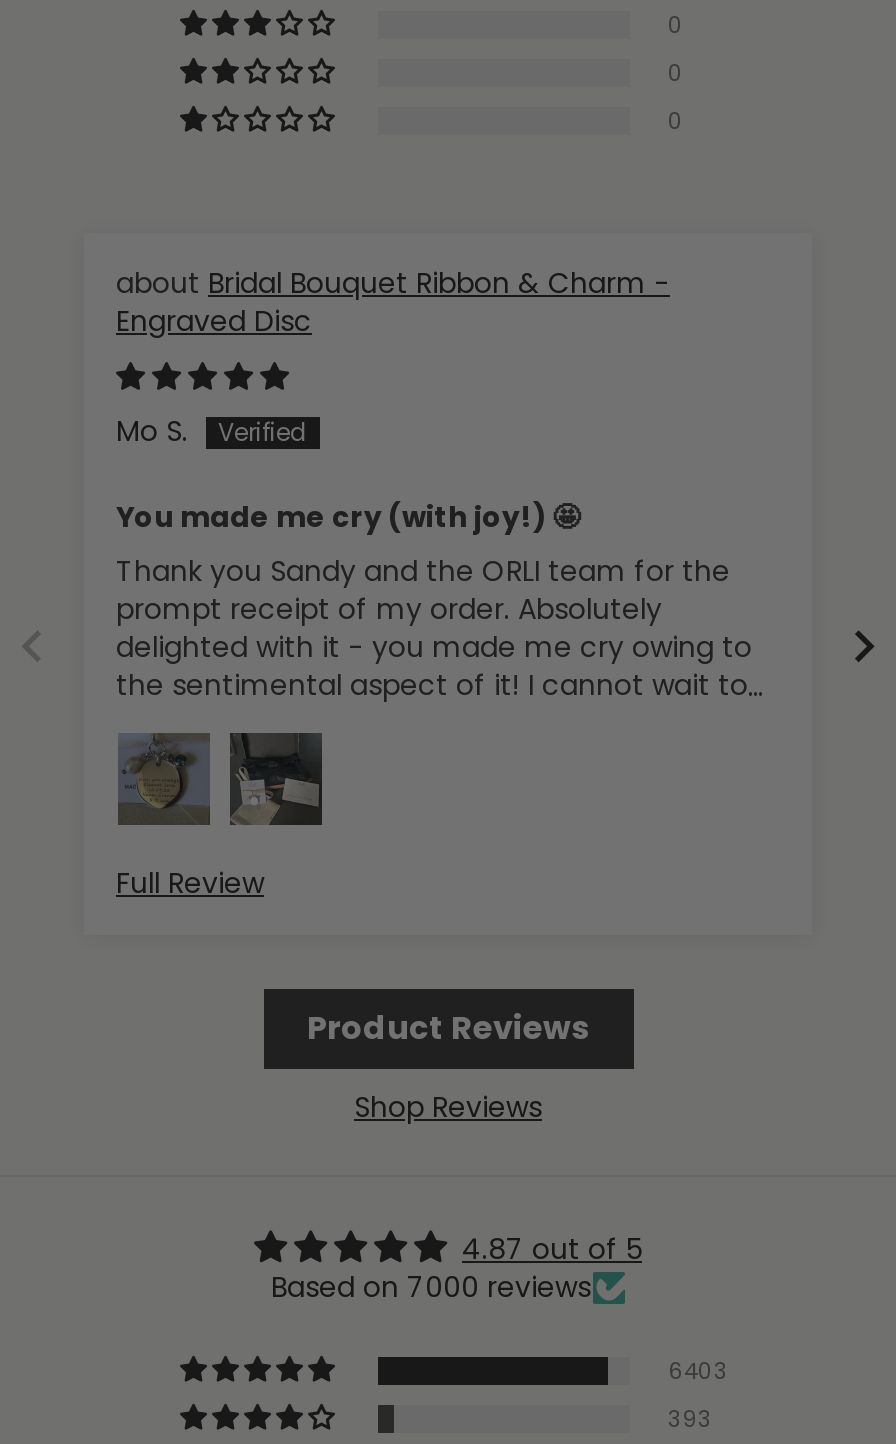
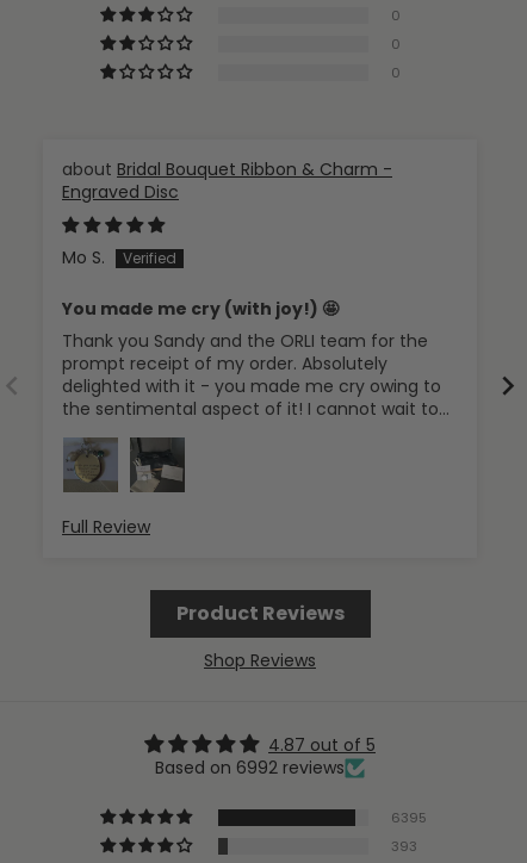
- Based on 7000 reviews
+ Based on 6992 reviews

- 6403
+ 6395
